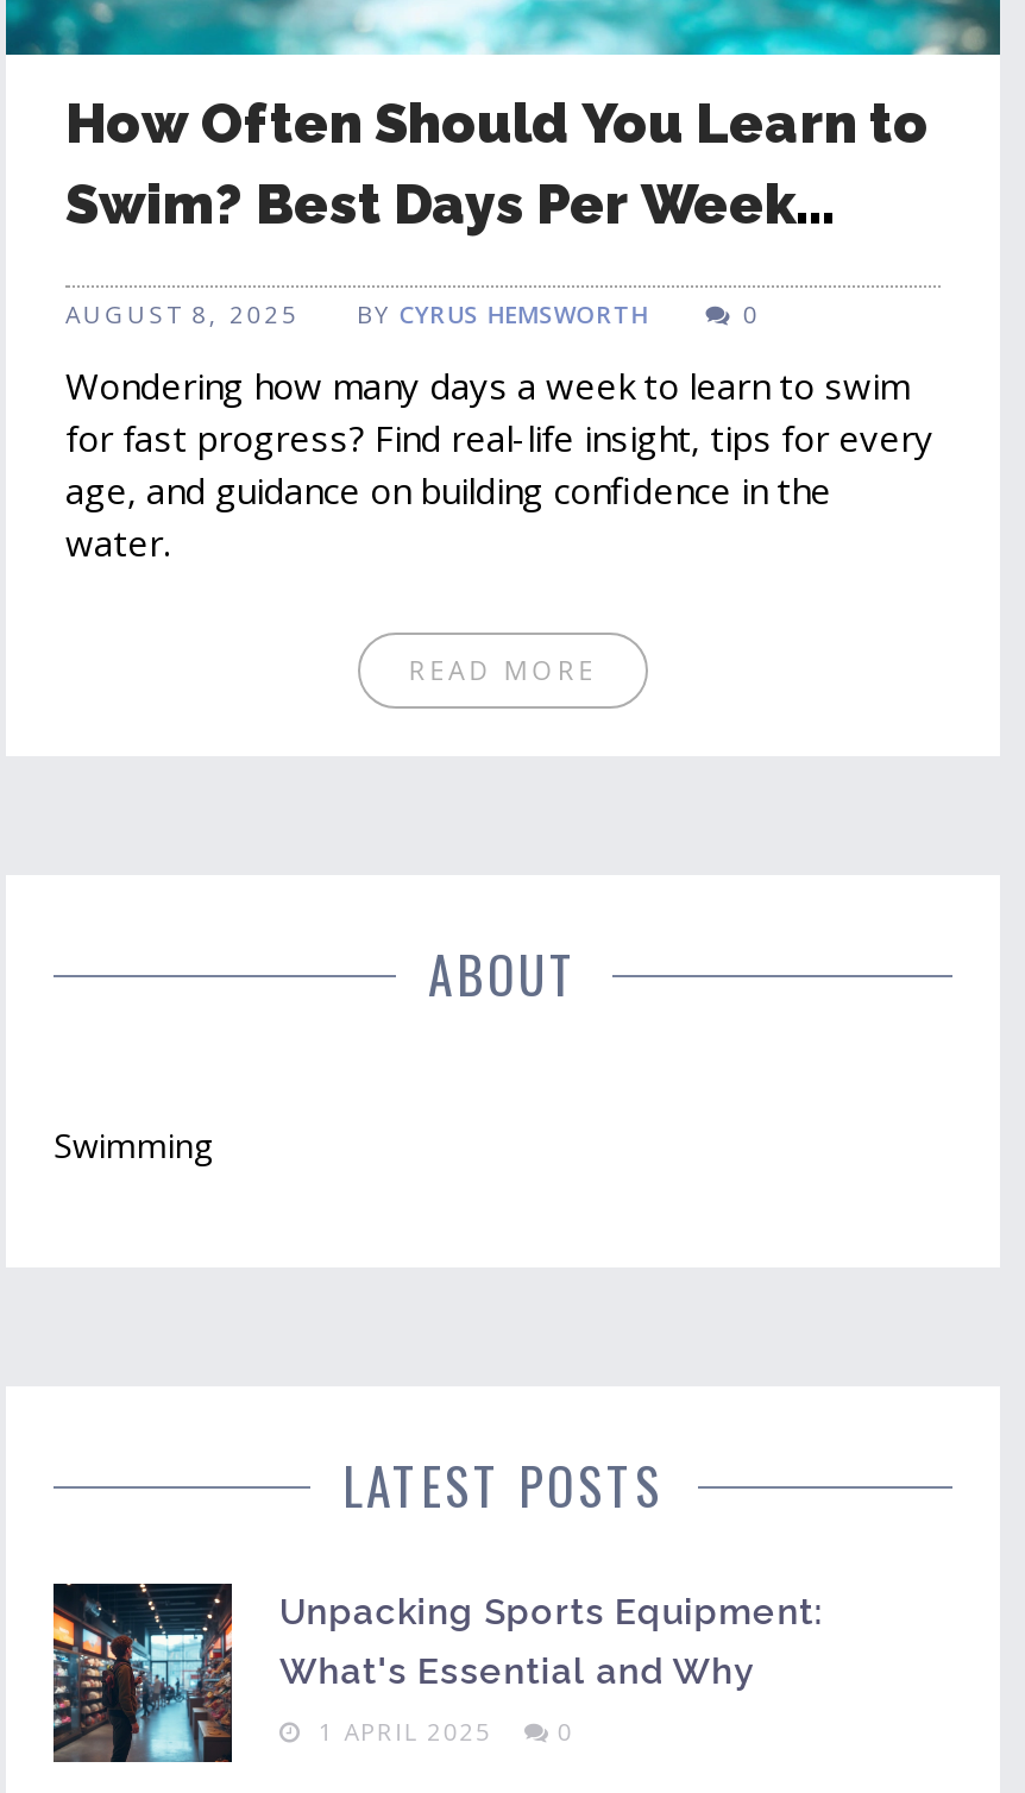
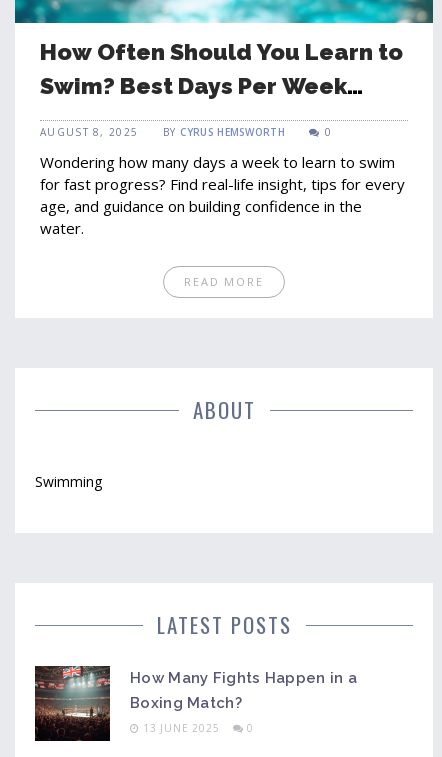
- [image]
- Unpacking Sports Equipment:
- What's Essential and Why
+ [image]
+ How Many Fights Happen in a
+ Boxing Match?

- 1 APRIL 2025 0
+ 13 JUNE 2025 0
